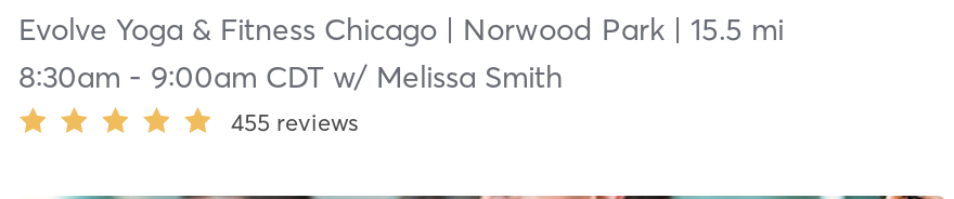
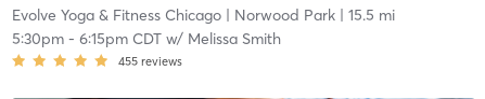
- 8:30am - 9:00am CDT w/ Melissa Smith
+ 5:30pm - 6:15pm CDT w/ Melissa Smith
